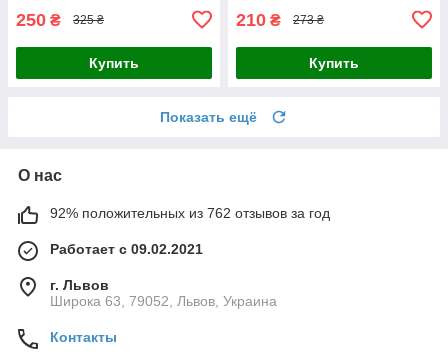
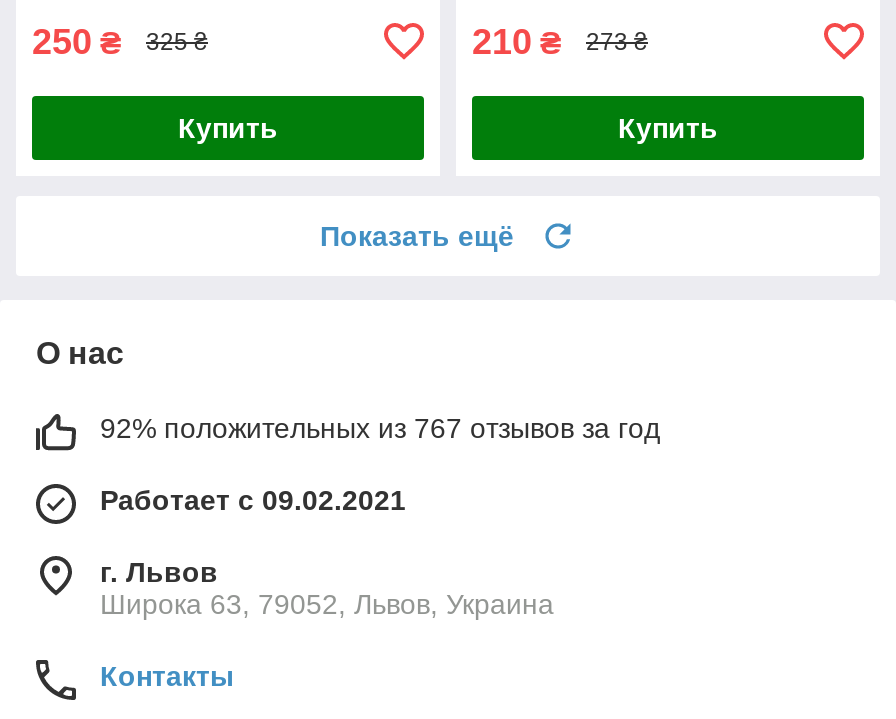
- 92% положительных из 762 отзывов за год
+ 92% положительных из 767 отзывов за год
